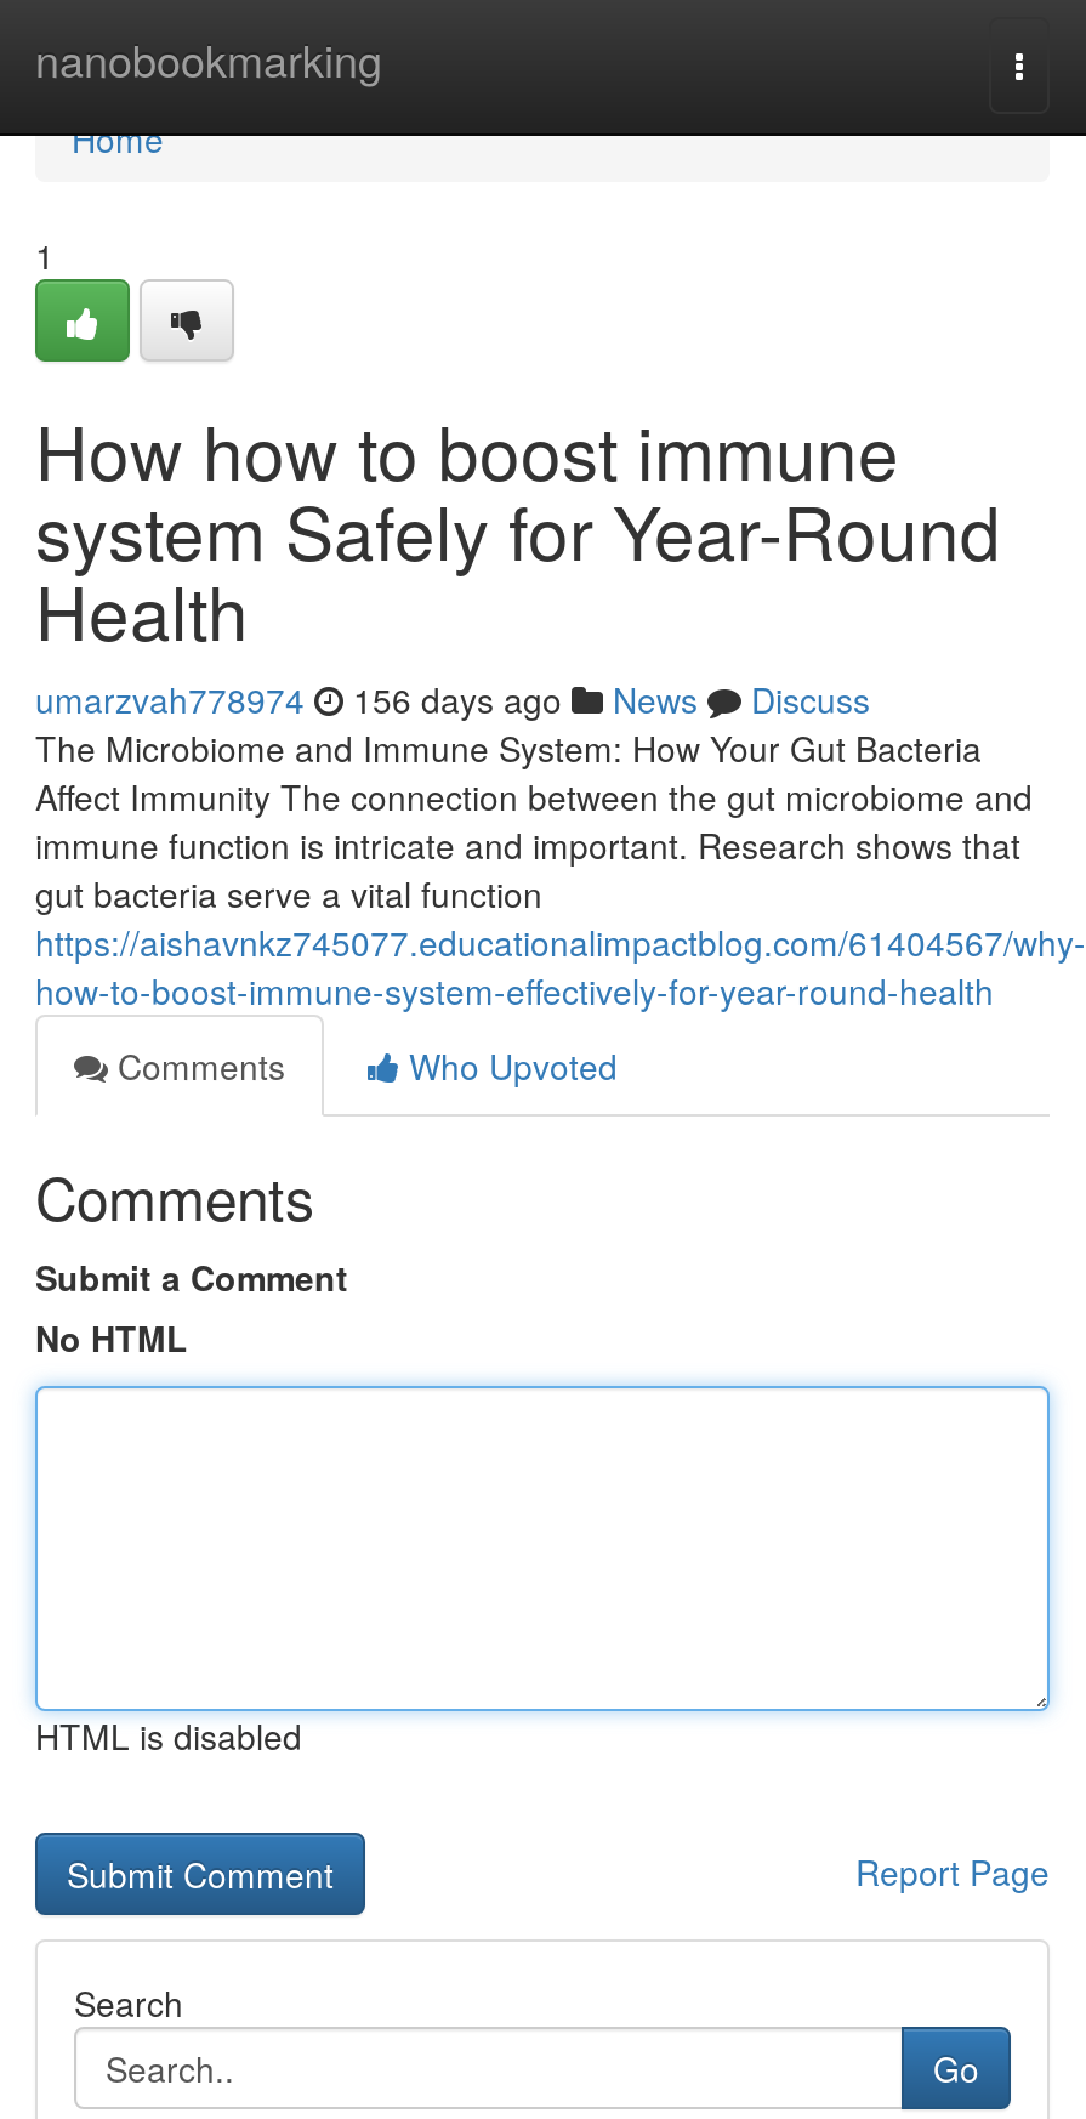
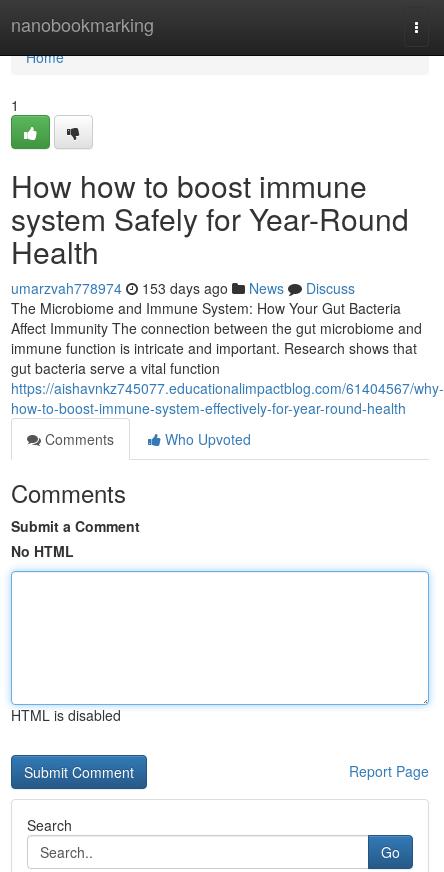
- umarzvah778974 156 days ago News Discuss
+ umarzvah778974 153 days ago News Discuss
